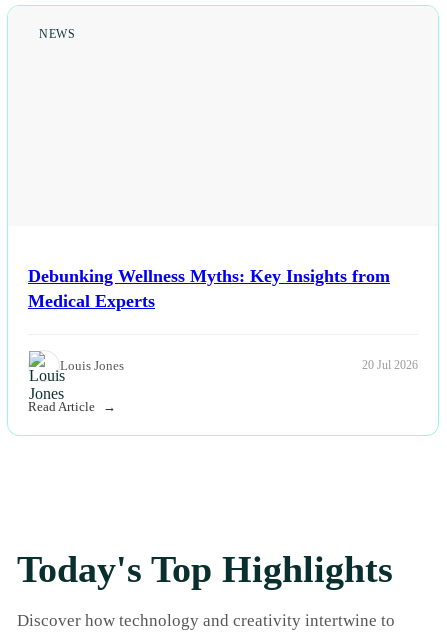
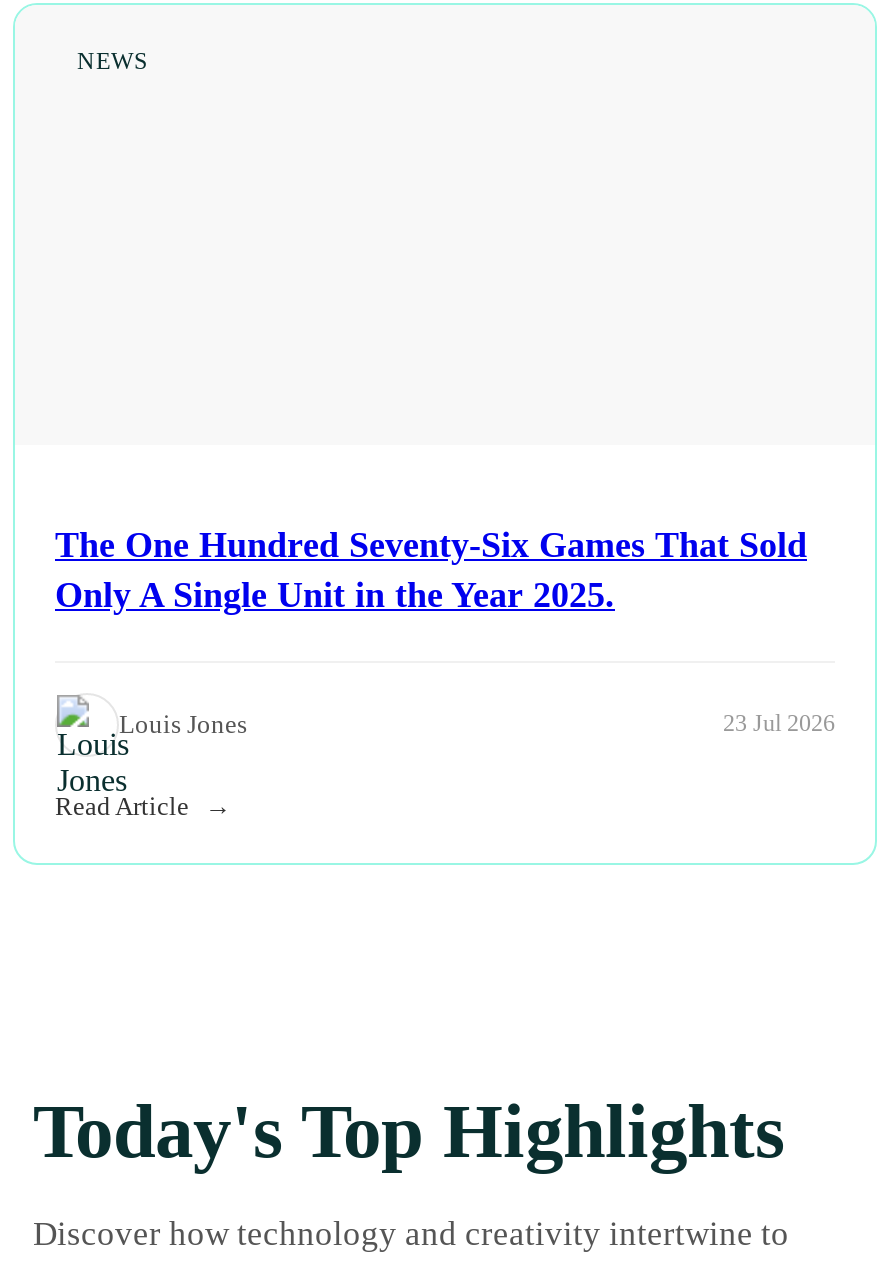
- Debunking Wellness Myths: Key Insights from
- Medical Experts
+ The One Hundred Seventy-Six Games That Sold
+ Only A Single Unit in the Year 2025.

- 20 Jul 2026
+ 23 Jul 2026
